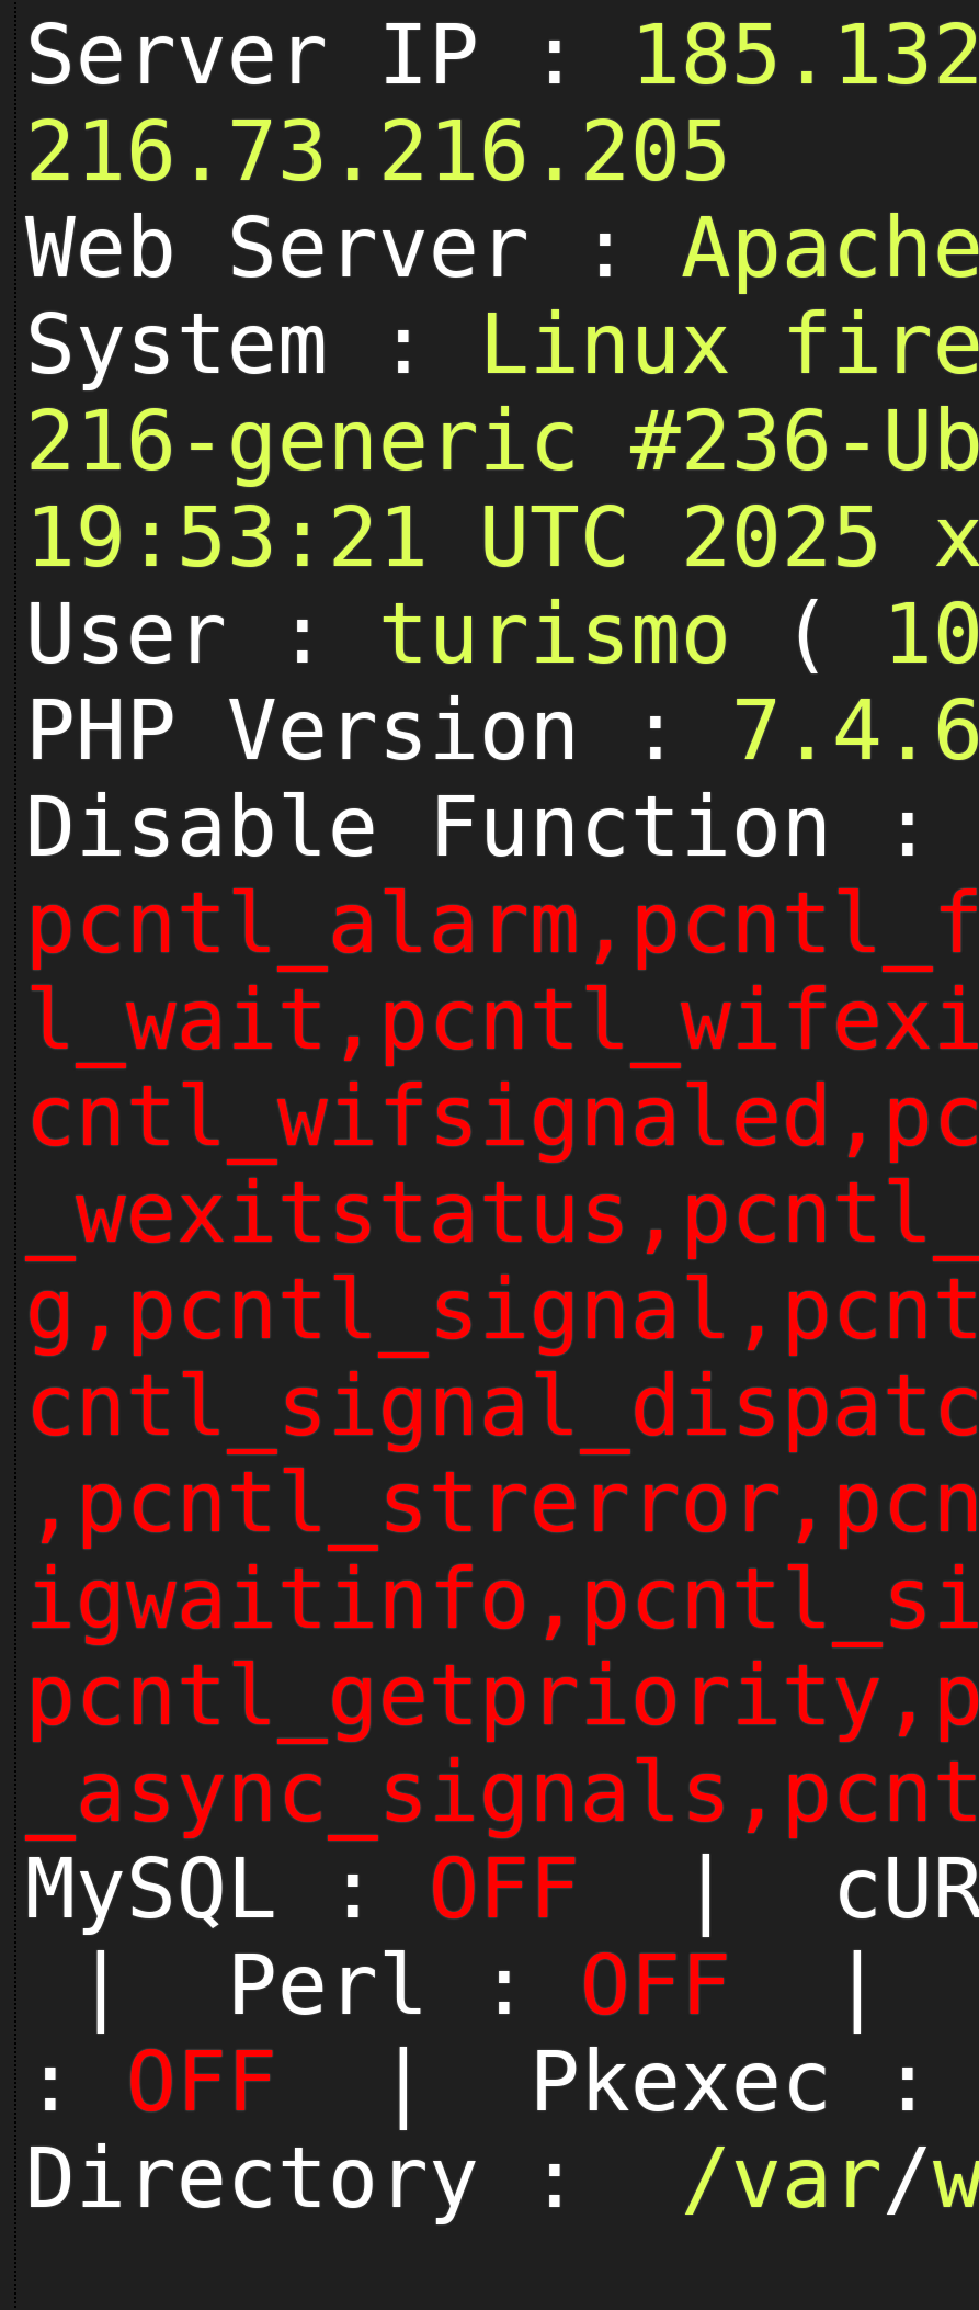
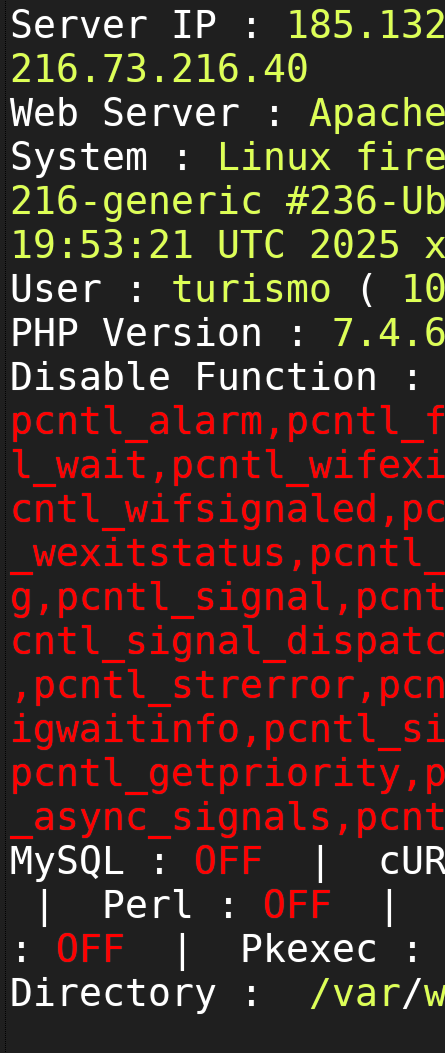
- 216.73.216.205
+ 216.73.216.40
